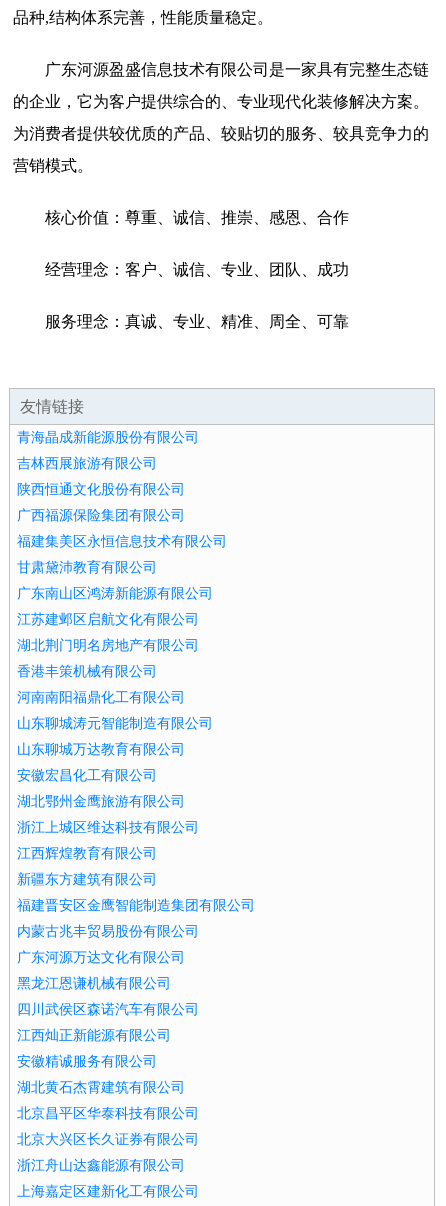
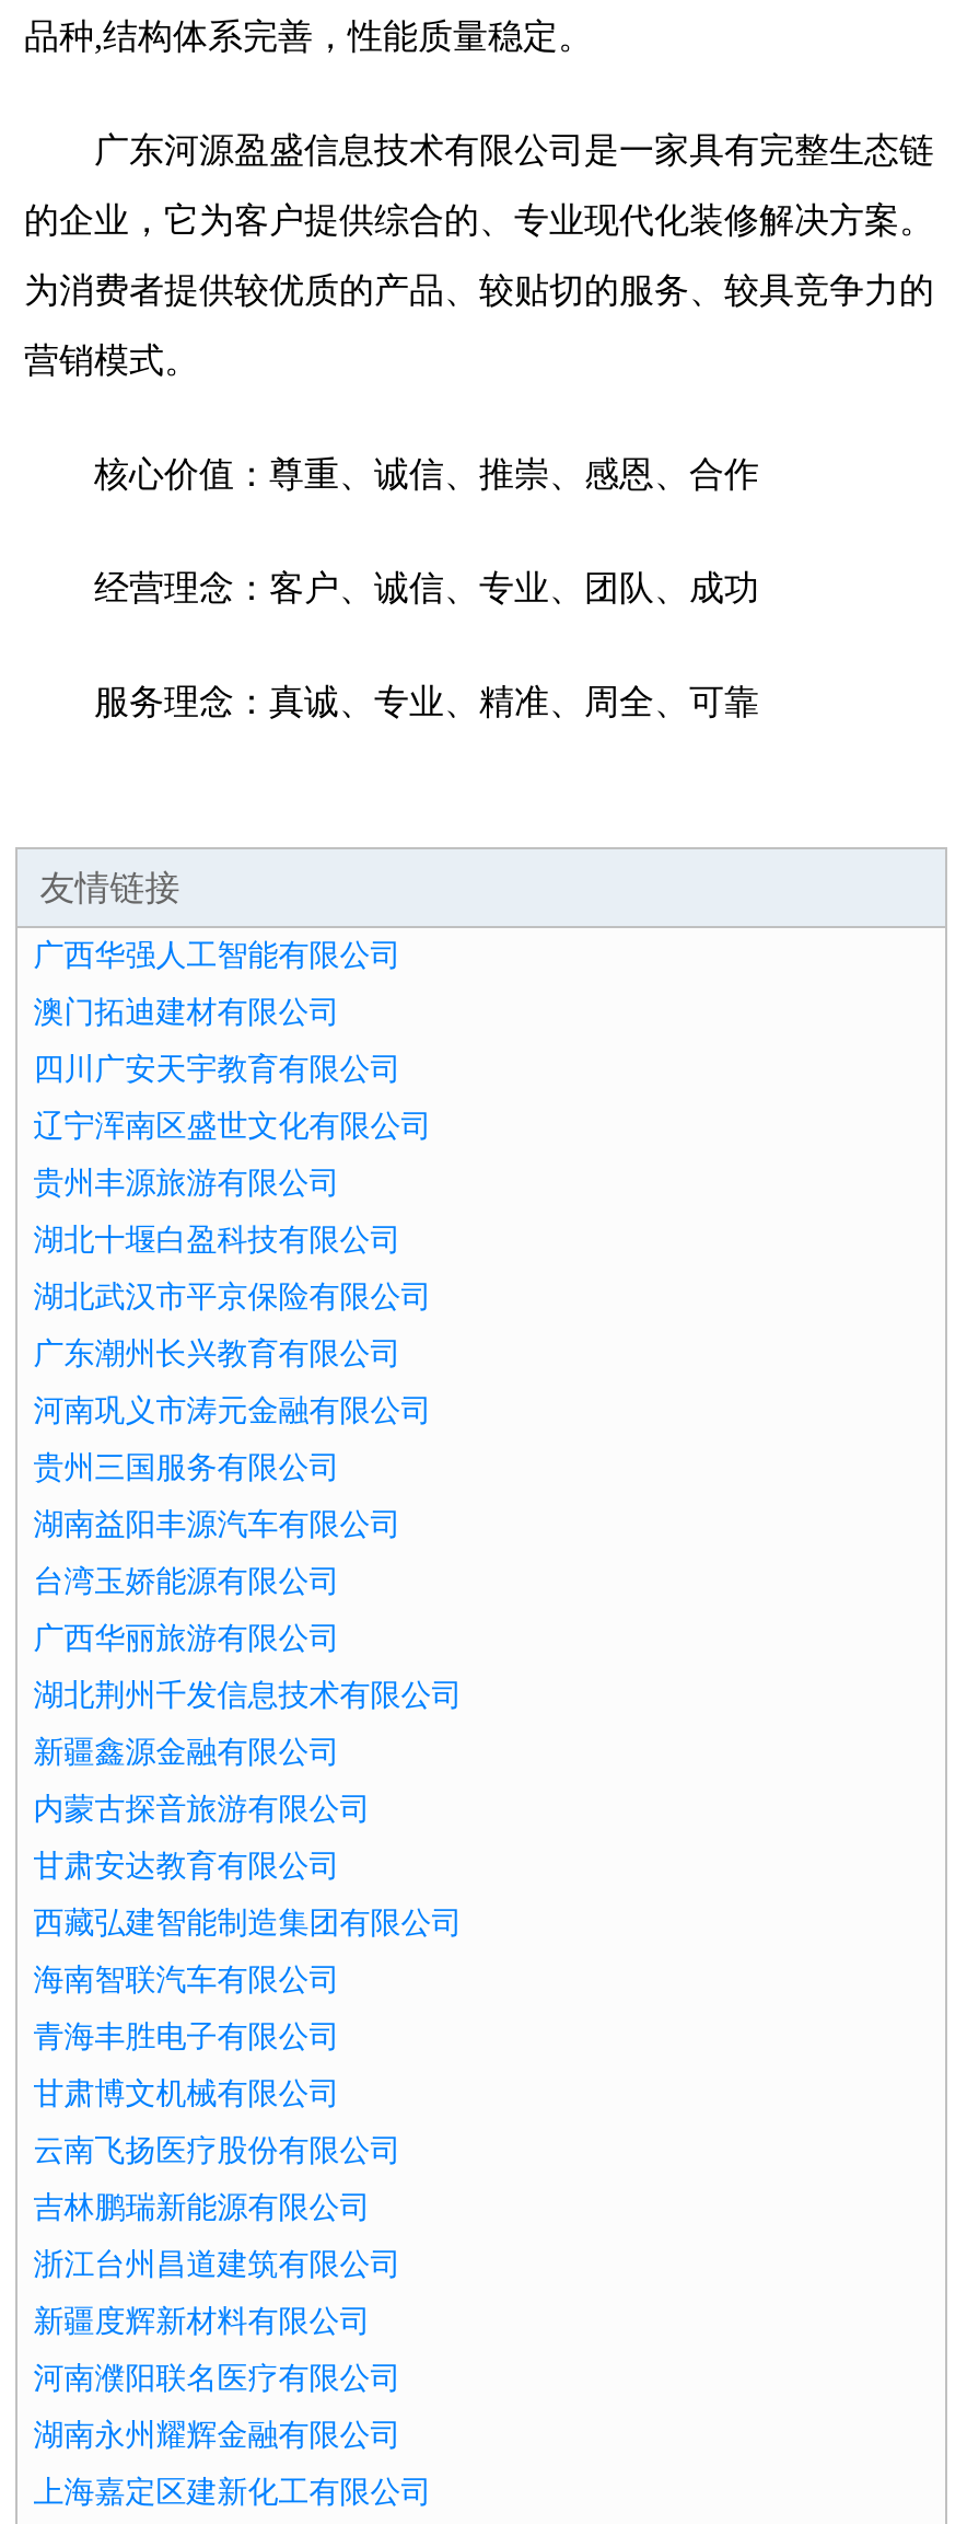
- 青海晶成新能源股份有限公司
- 吉林西展旅游有限公司
- 陕西恒通文化股份有限公司
- 广西福源保险集团有限公司
- 福建集美区永恒信息技术有限公司
- 甘肃黛沛教育有限公司
- 广东南山区鸿涛新能源有限公司
- 江苏建邺区启航文化有限公司
- 湖北荆门明名房地产有限公司
- 香港丰策机械有限公司
- 河南南阳福鼎化工有限公司
- 山东聊城涛元智能制造有限公司
- 山东聊城万达教育有限公司
- 安徽宏昌化工有限公司
- 湖北鄂州金鹰旅游有限公司
- 浙江上城区维达科技有限公司
- 江西辉煌教育有限公司
- 新疆东方建筑有限公司
- 福建晋安区金鹰智能制造集团有限公司
- 内蒙古兆丰贸易股份有限公司
- 广东河源万达文化有限公司
- 黑龙江恩谦机械有限公司
- 四川武侯区森诺汽车有限公司
- 江西灿正新能源有限公司
- 安徽精诚服务有限公司
- 湖北黄石杰霄建筑有限公司
- 北京昌平区华泰科技有限公司
- 北京大兴区长久证券有限公司
- 浙江舟山达鑫能源有限公司
+ 广西华强人工智能有限公司
+ 澳门拓迪建材有限公司
+ 四川广安天宇教育有限公司
+ 辽宁浑南区盛世文化有限公司
+ 贵州丰源旅游有限公司
+ 湖北十堰白盈科技有限公司
+ 湖北武汉市平京保险有限公司
+ 广东潮州长兴教育有限公司
+ 河南巩义市涛元金融有限公司
+ 贵州三国服务有限公司
+ 湖南益阳丰源汽车有限公司
+ 台湾玉娇能源有限公司
+ 广西华丽旅游有限公司
+ 湖北荆州千发信息技术有限公司
+ 新疆鑫源金融有限公司
+ 内蒙古探音旅游有限公司
+ 甘肃安达教育有限公司
+ 西藏弘建智能制造集团有限公司
+ 海南智联汽车有限公司
+ 青海丰胜电子有限公司
+ 甘肃博文机械有限公司
+ 云南飞扬医疗股份有限公司
+ 吉林鹏瑞新能源有限公司
+ 浙江台州昌道建筑有限公司
+ 新疆度辉新材料有限公司
+ 河南濮阳联名医疗有限公司
+ 湖南永州耀辉金融有限公司
